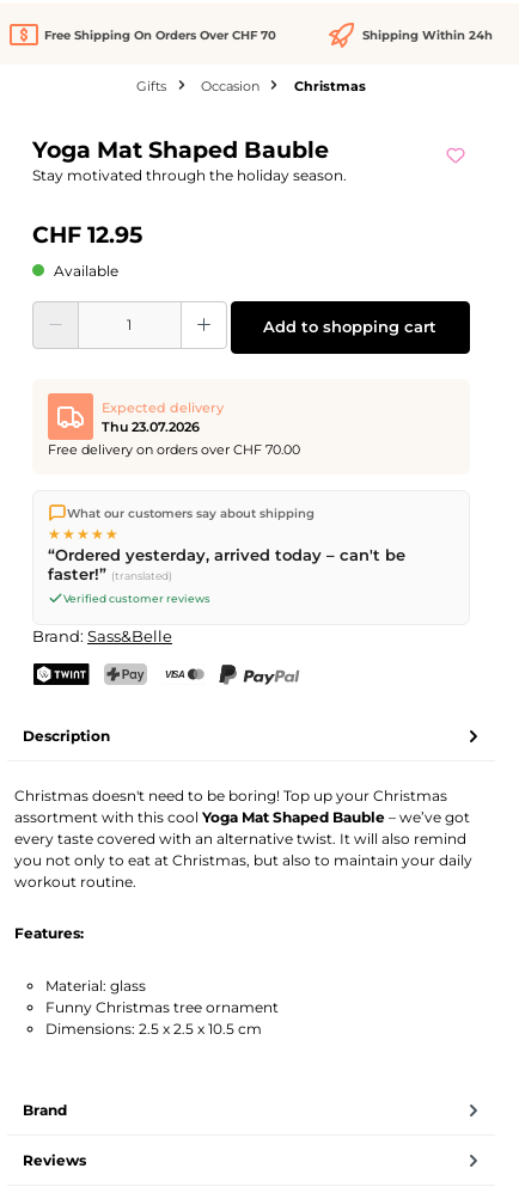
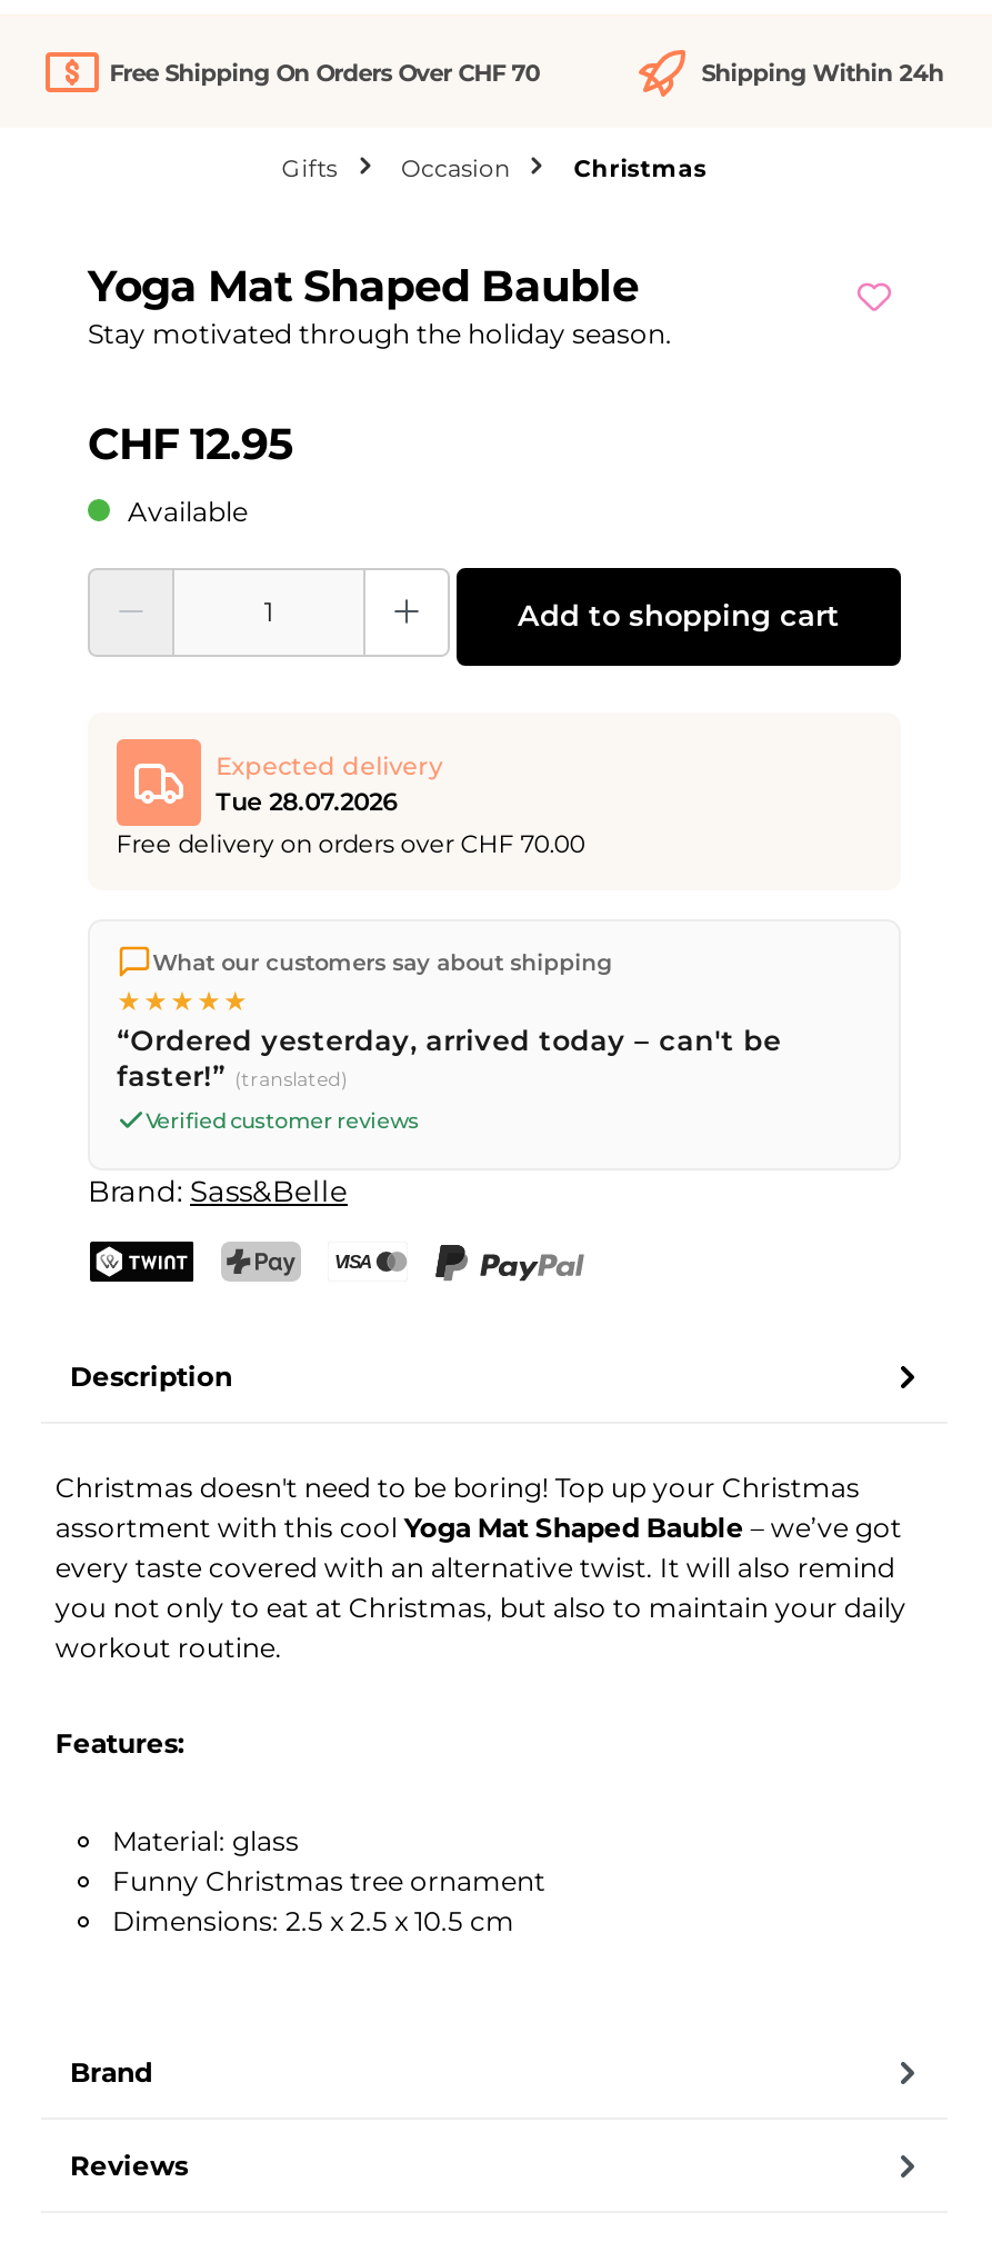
- Thu 23.07.2026
+ Tue 28.07.2026
